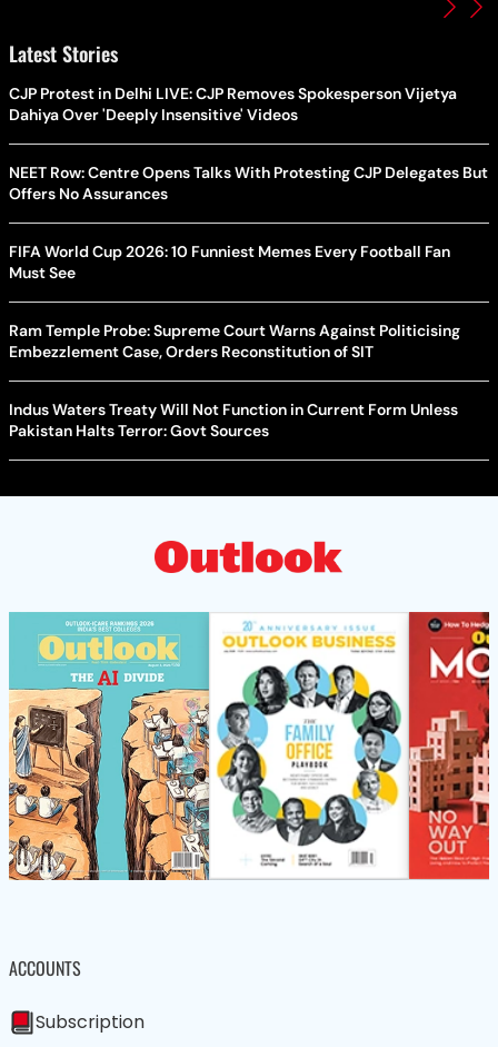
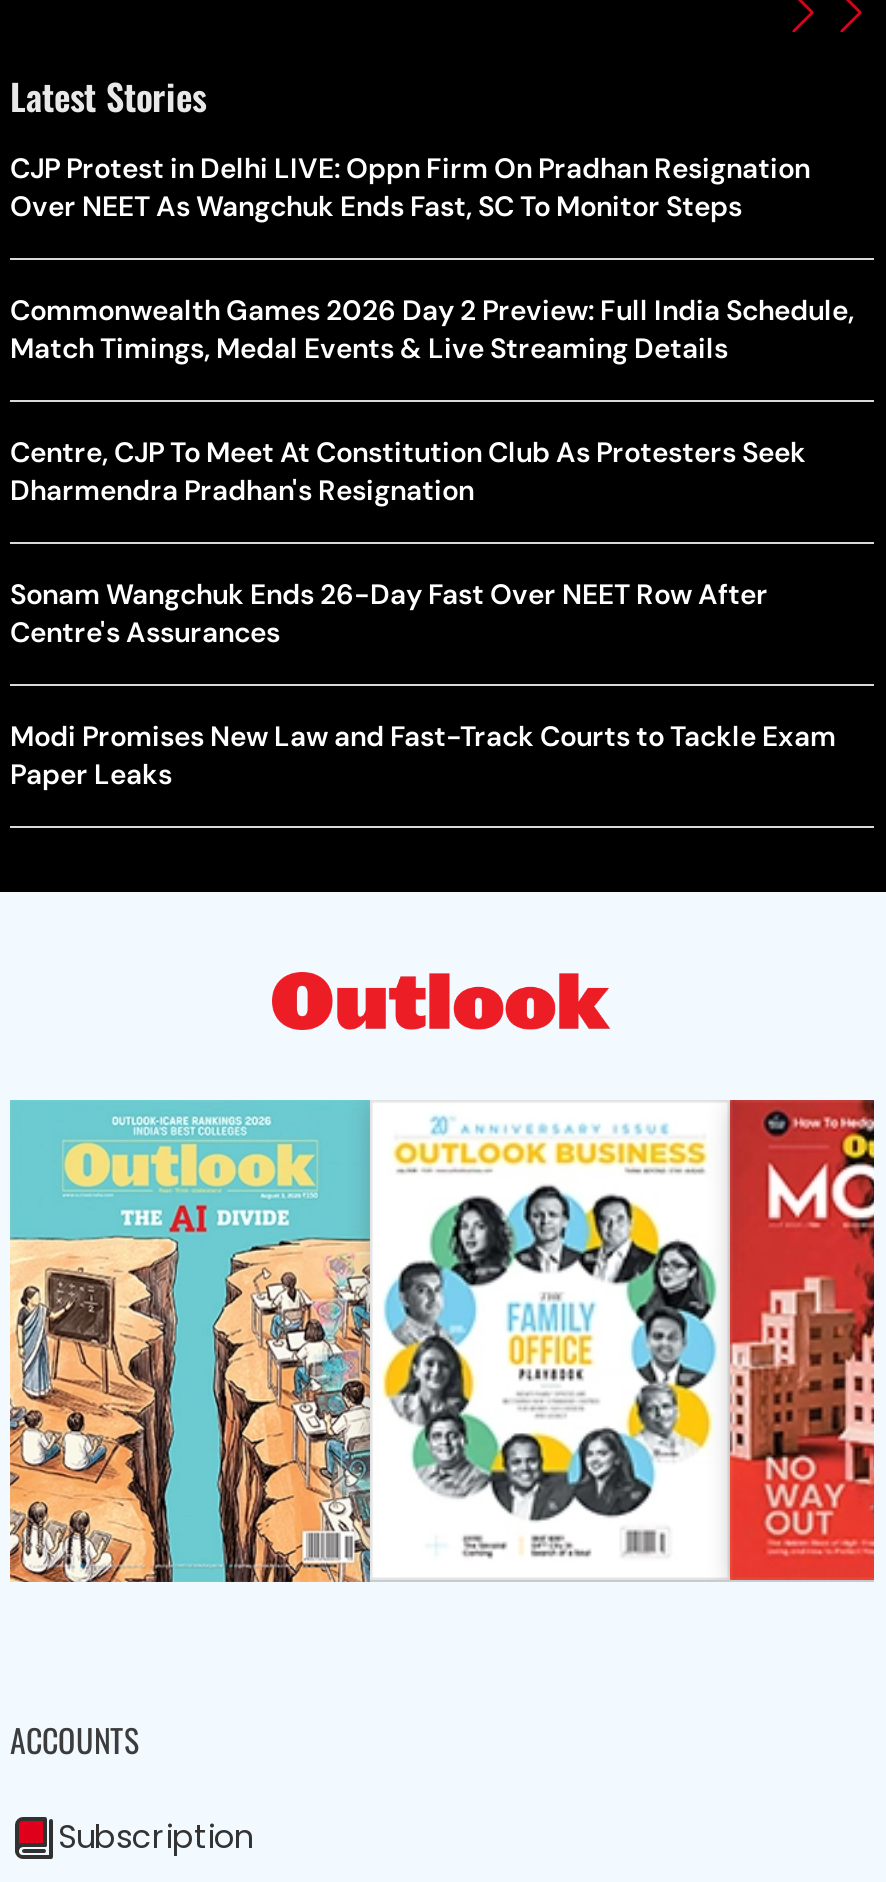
- CJP Protest in Delhi LIVE: CJP Removes Spokesperson Vijetya
- Dahiya Over 'Deeply Insensitive' Videos
+ CJP Protest in Delhi LIVE: Oppn Firm On Pradhan Resignation
+ Over NEET As Wangchuk Ends Fast, SC To Monitor Steps

- NEET Row: Centre Opens Talks With Protesting CJP Delegates But
- Offers No Assurances
+ Commonwealth Games 2026 Day 2 Preview: Full India Schedule,
+ Match Timings, Medal Events & Live Streaming Details

- FIFA World Cup 2026: 10 Funniest Memes Every Football Fan
- Must See
+ Centre, CJP To Meet At Constitution Club As Protesters Seek
+ Dharmendra Pradhan's Resignation

- Ram Temple Probe: Supreme Court Warns Against Politicising
- Embezzlement Case, Orders Reconstitution of SIT
+ Sonam Wangchuk Ends 26-Day Fast Over NEET Row After
+ Centre's Assurances

- Indus Waters Treaty Will Not Function in Current Form Unless
- Pakistan Halts Terror: Govt Sources
+ Modi Promises New Law and Fast-Track Courts to Tackle Exam
+ Paper Leaks
